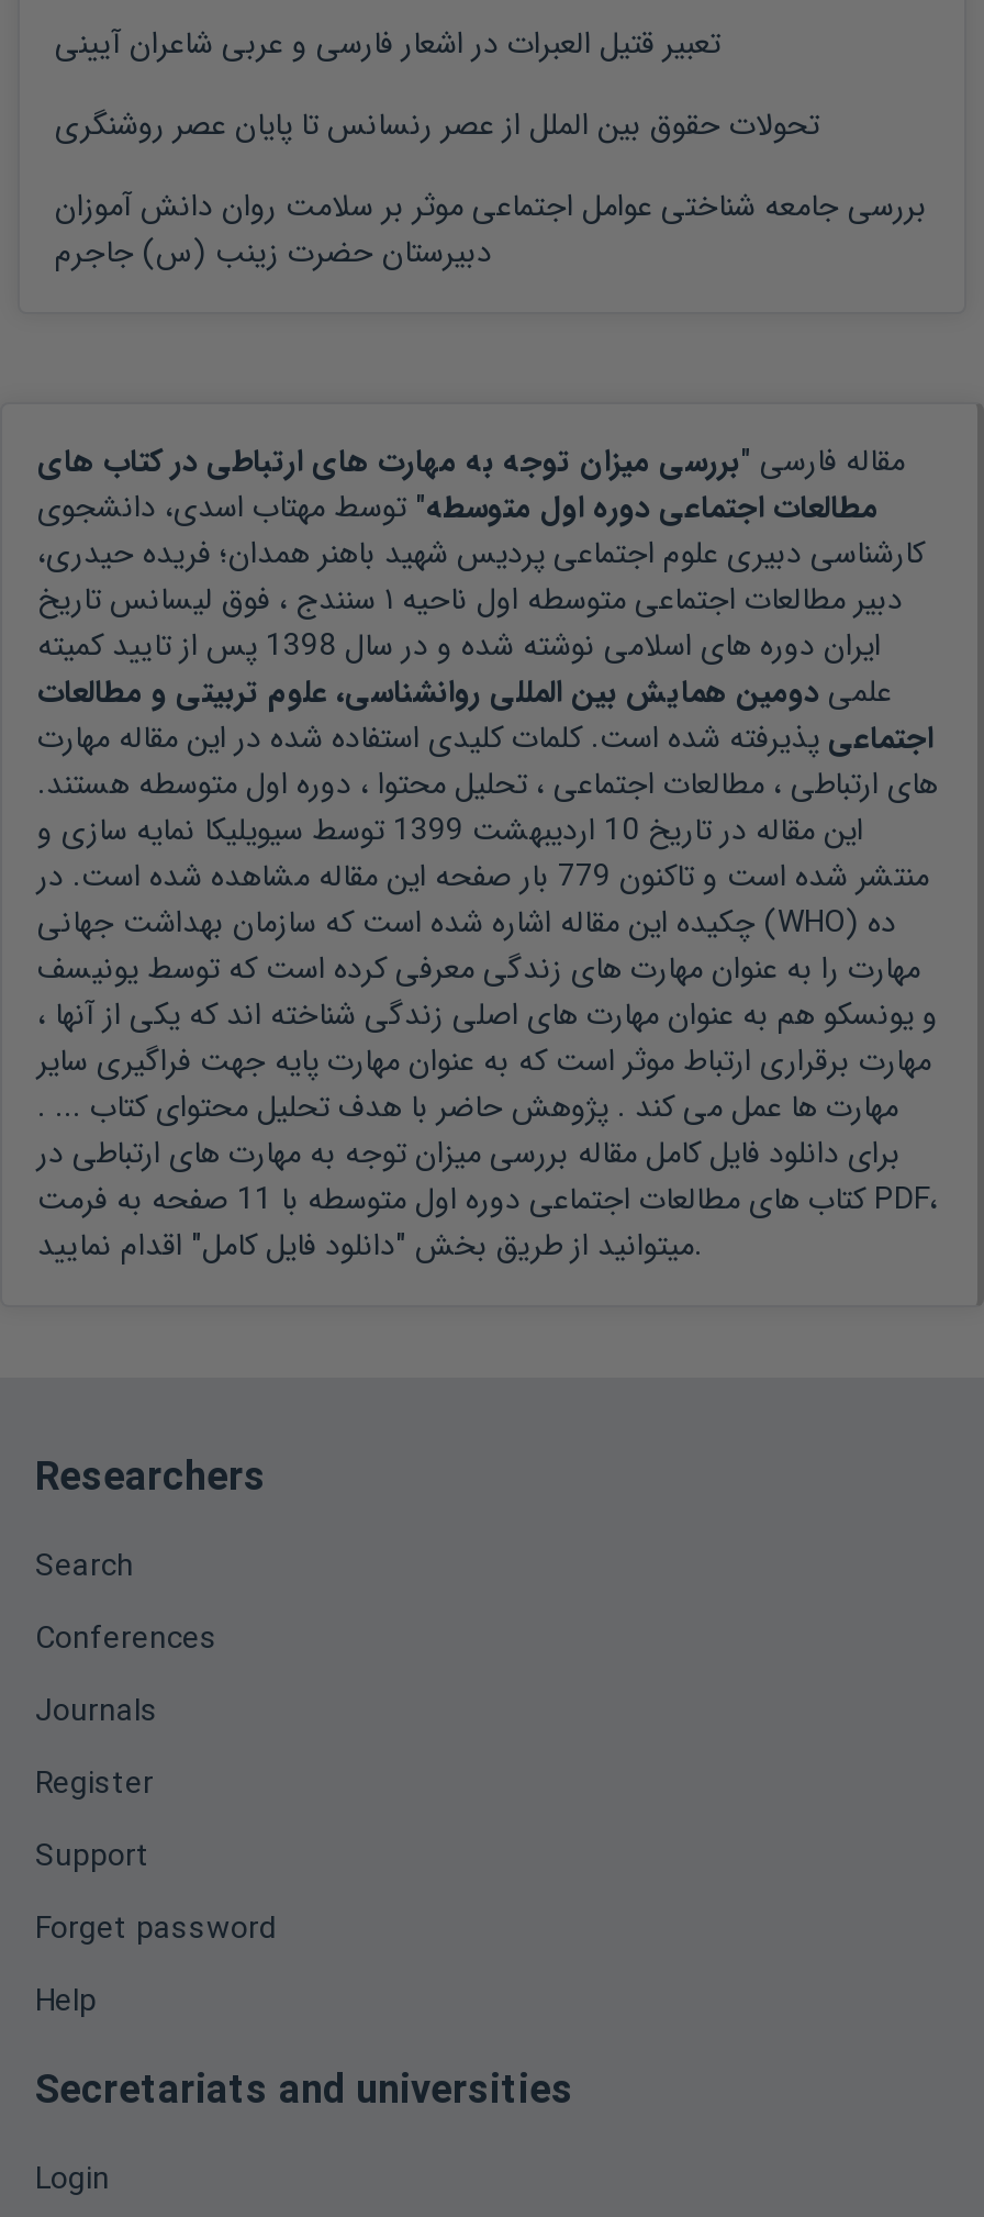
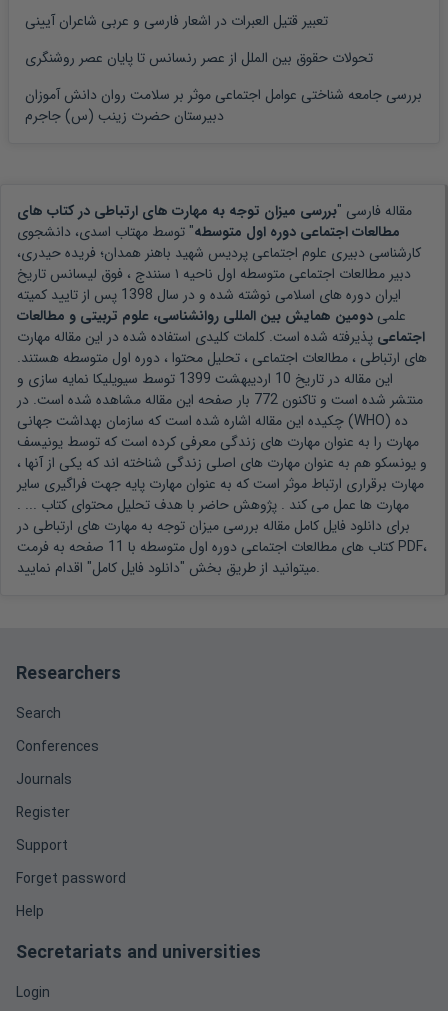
- منتشر شده است و تاکنون 779 بار صفحه این مقاله مشاهده شده است. در
+ منتشر شده است و تاکنون 772 بار صفحه این مقاله مشاهده شده است. در
